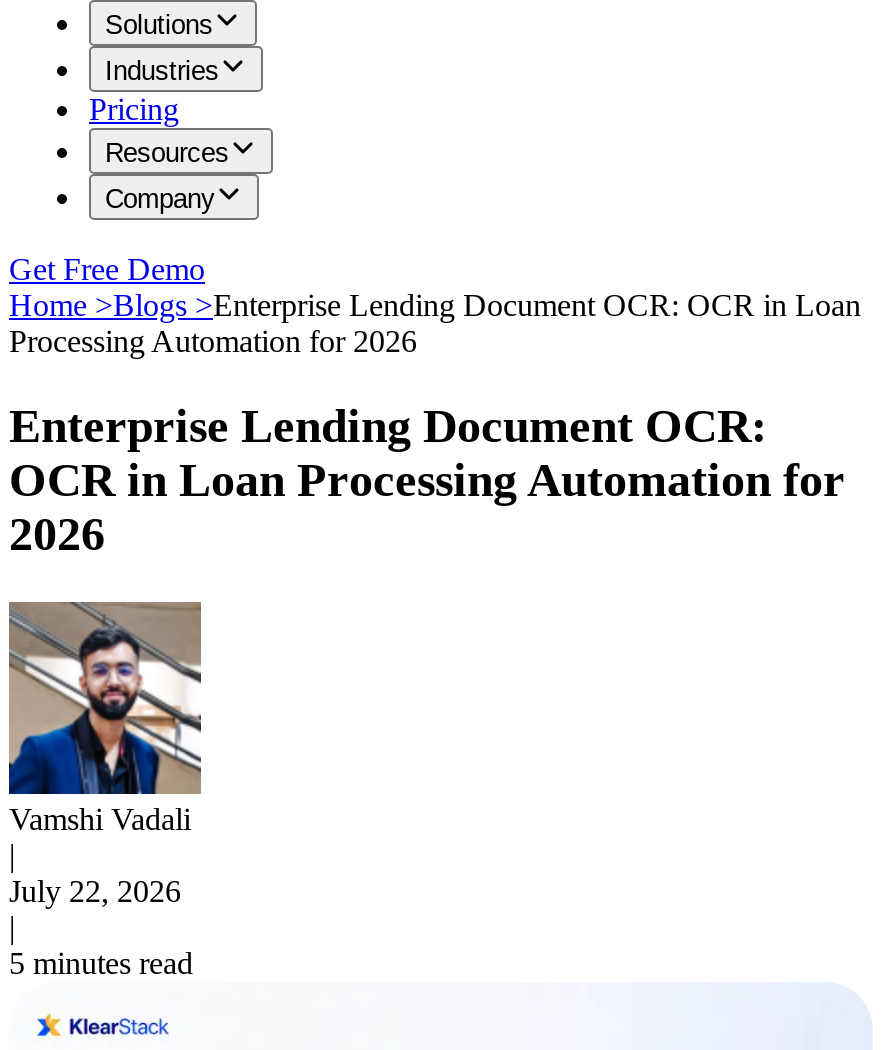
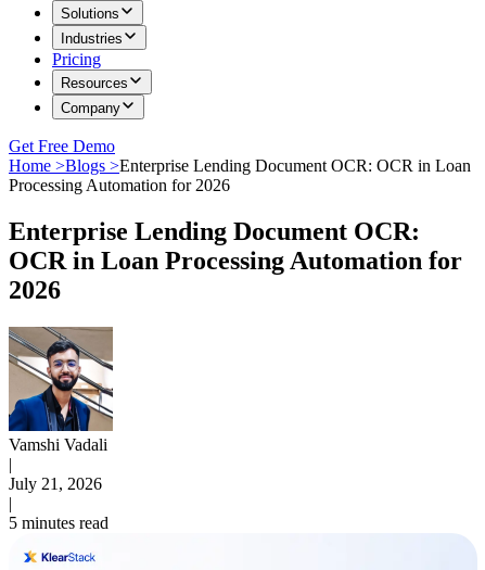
- July 22, 2026
+ July 21, 2026
